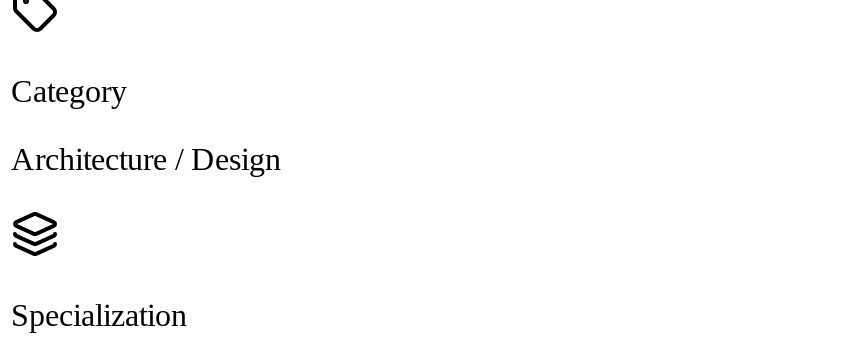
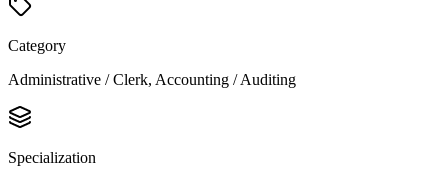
- Architecture / Design
+ Administrative / Clerk, Accounting / Auditing
